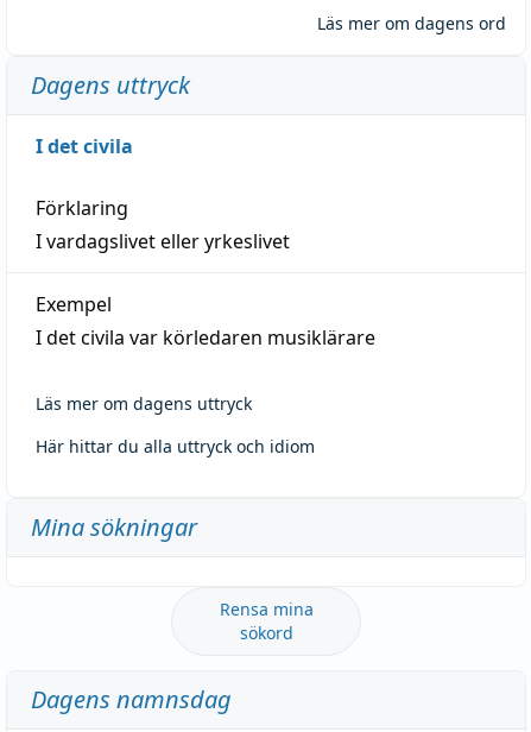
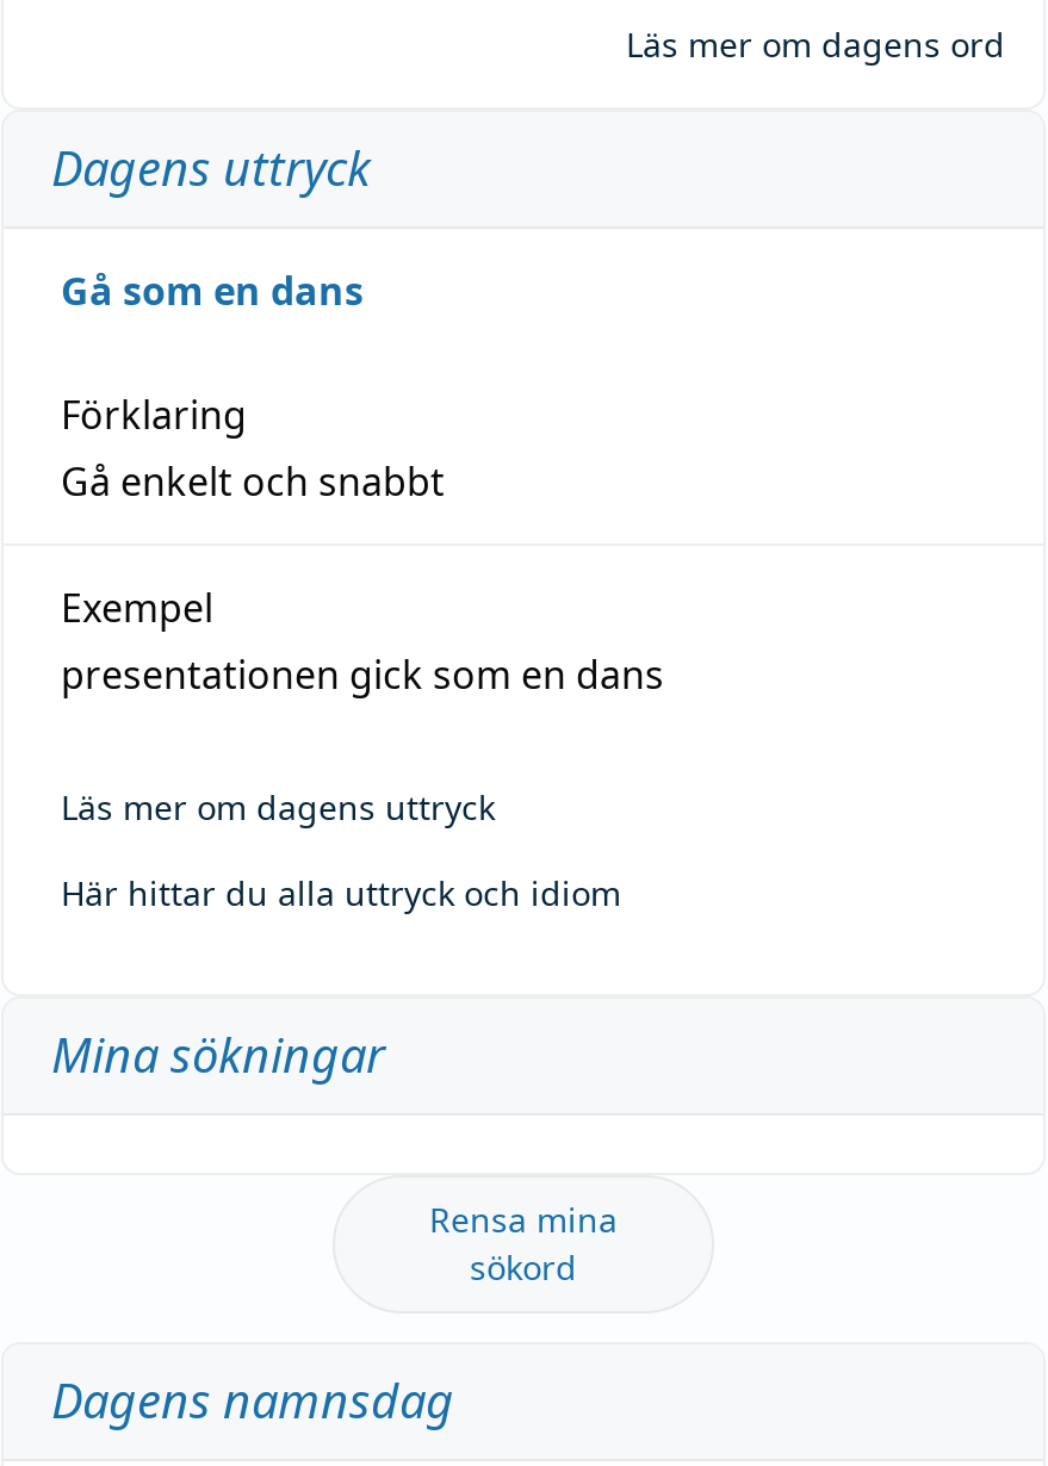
- I det civila
+ Gå som en dans

- I vardagslivet eller yrkeslivet
+ Gå enkelt och snabbt

- I det civila var körledaren musiklärare
+ presentationen gick som en dans
